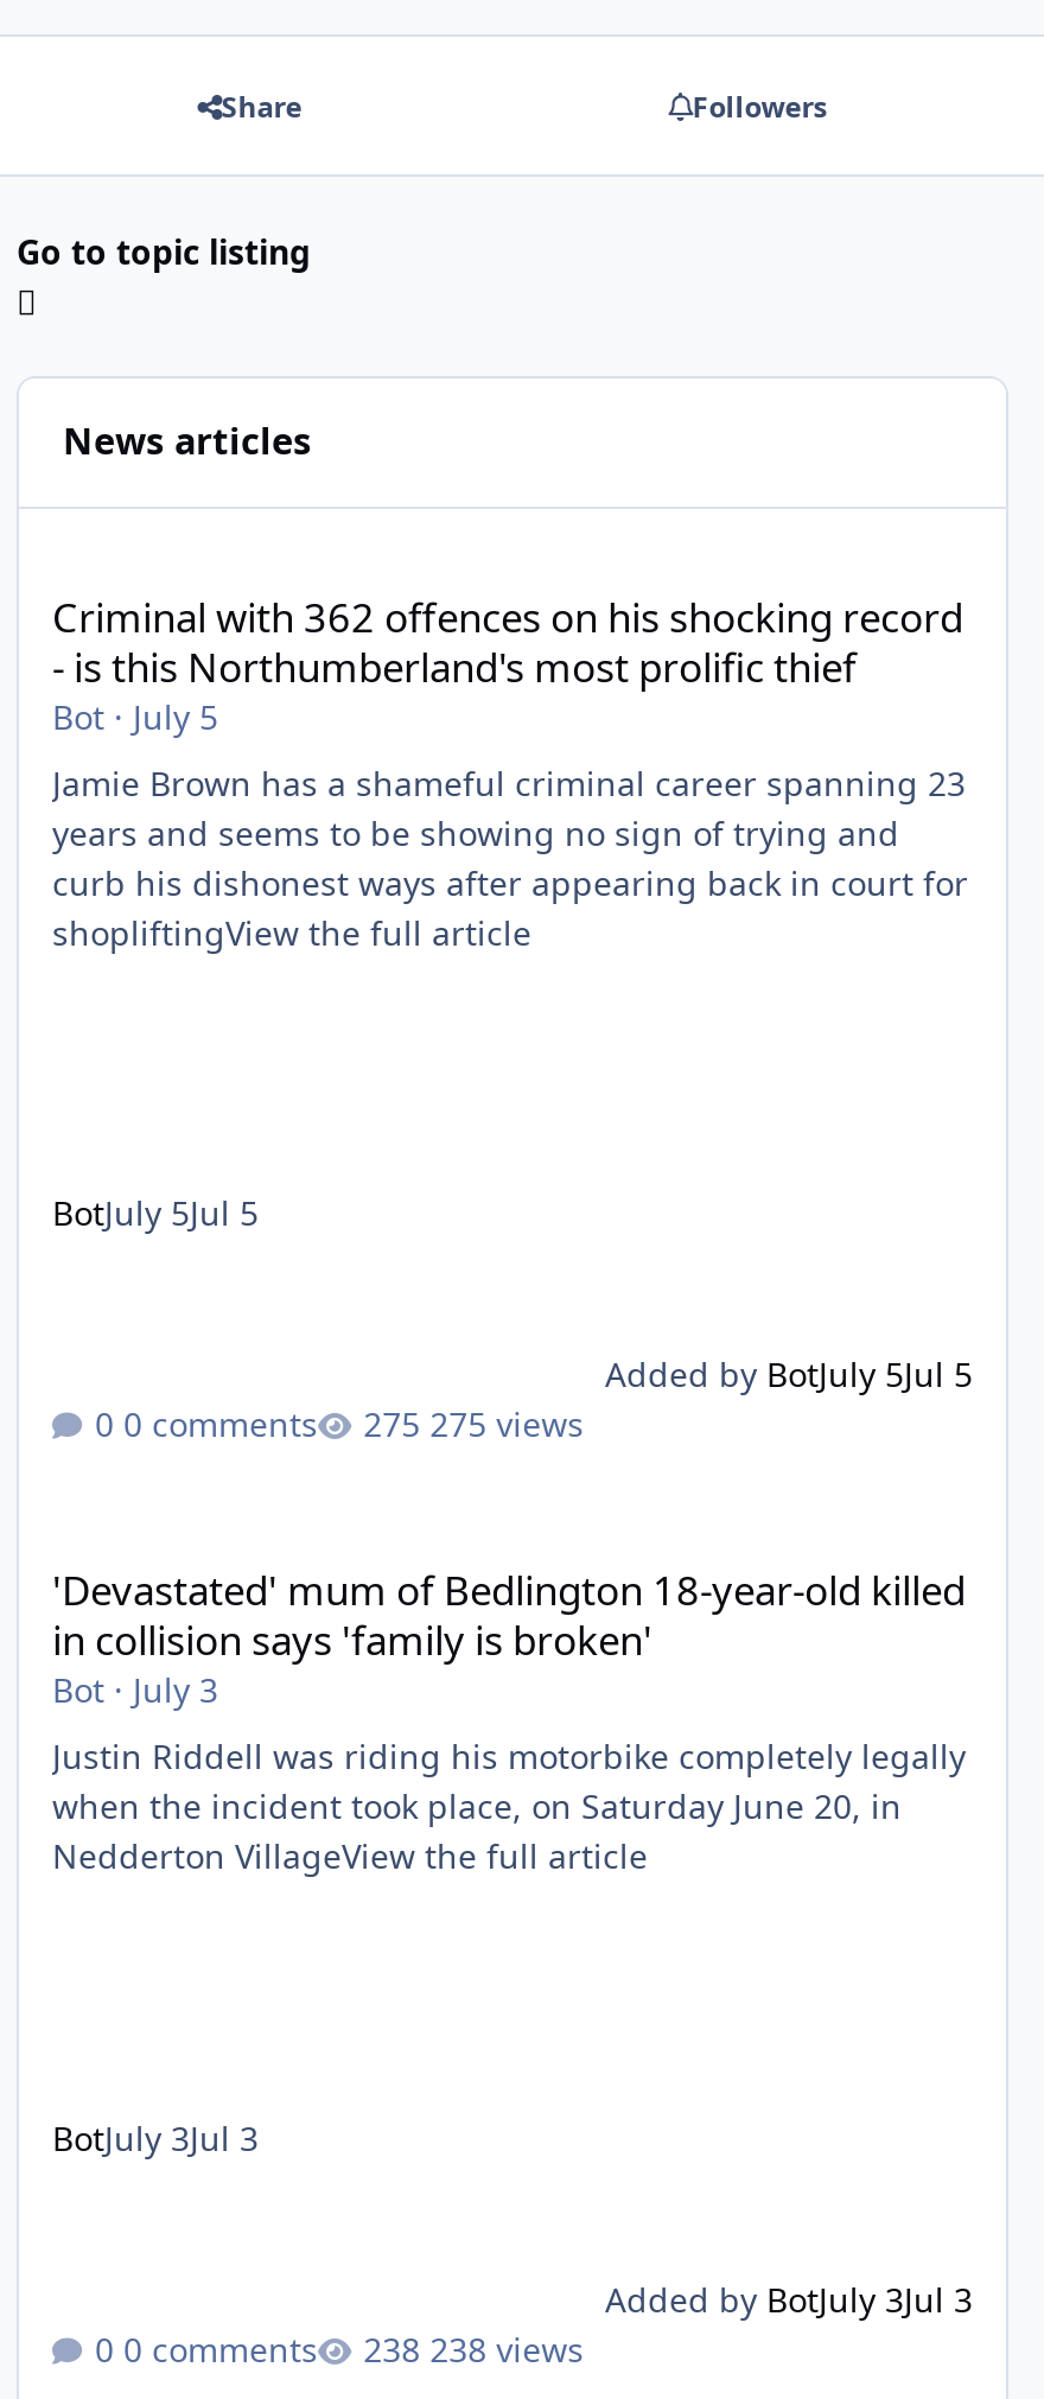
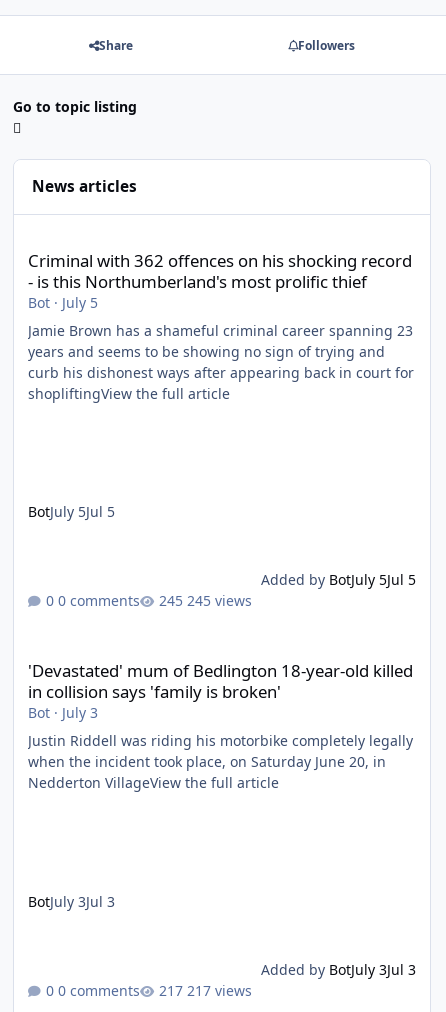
- 275 views
+ 245 views

- 238 views
+ 217 views
